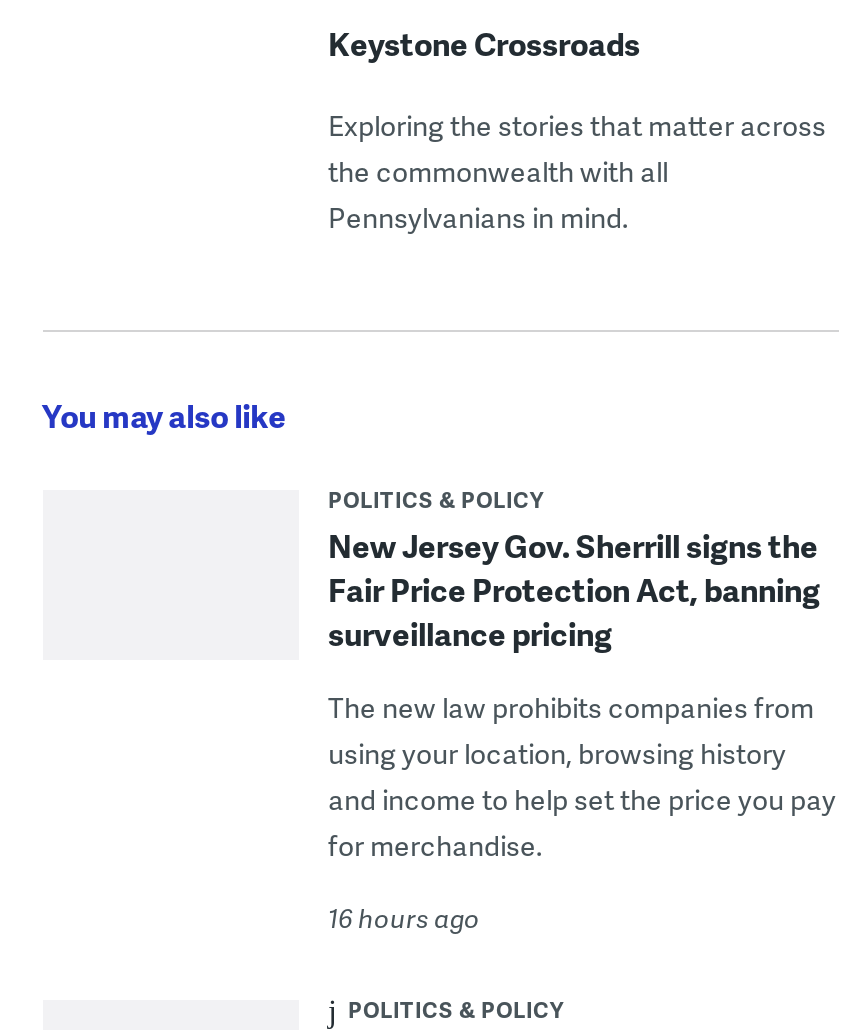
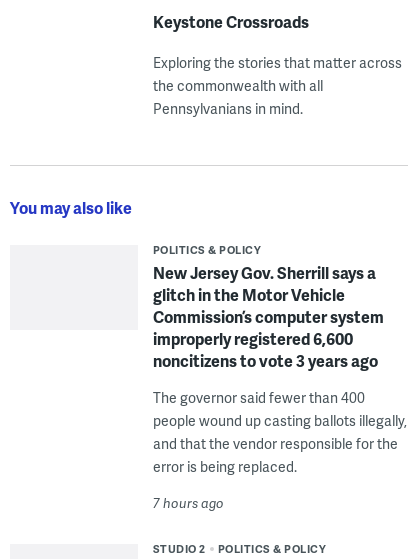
- New Jersey Gov. Sherrill signs the
- Fair Price Protection Act, banning
- surveillance pricing
- The new law prohibits companies from
- using your location, browsing history
- and income to help set the price you pay
- for merchandise.
- 16 hours ago
+ New Jersey Gov. Sherrill says a
+ glitch in the Motor Vehicle
+ Commission’s computer system
+ improperly registered 6,600
+ noncitizens to vote 3 years ago
+ The governor said fewer than 400
+ people wound up casting ballots illegally,
+ and that the vendor responsible for the
+ error is being replaced.
+ 7 hours ago
+ STUDIO 2
